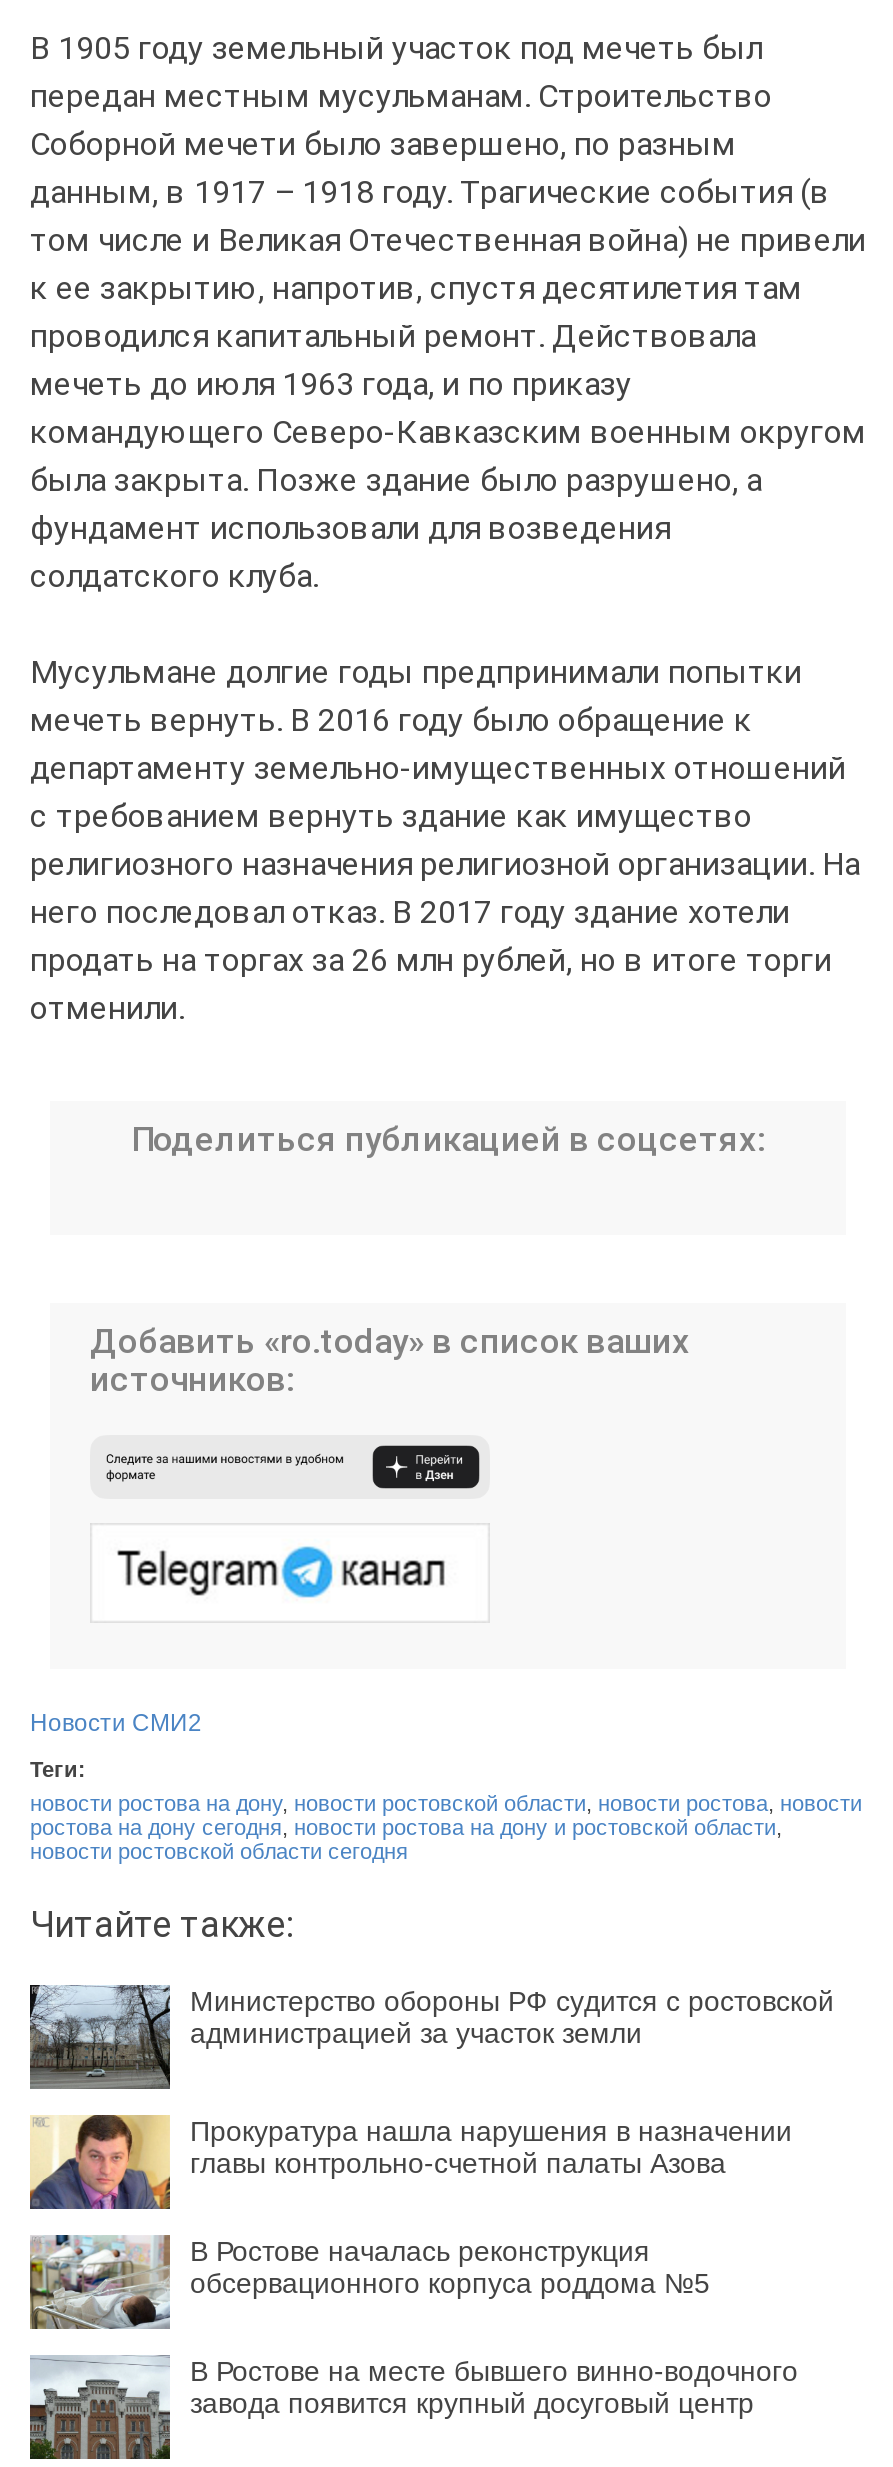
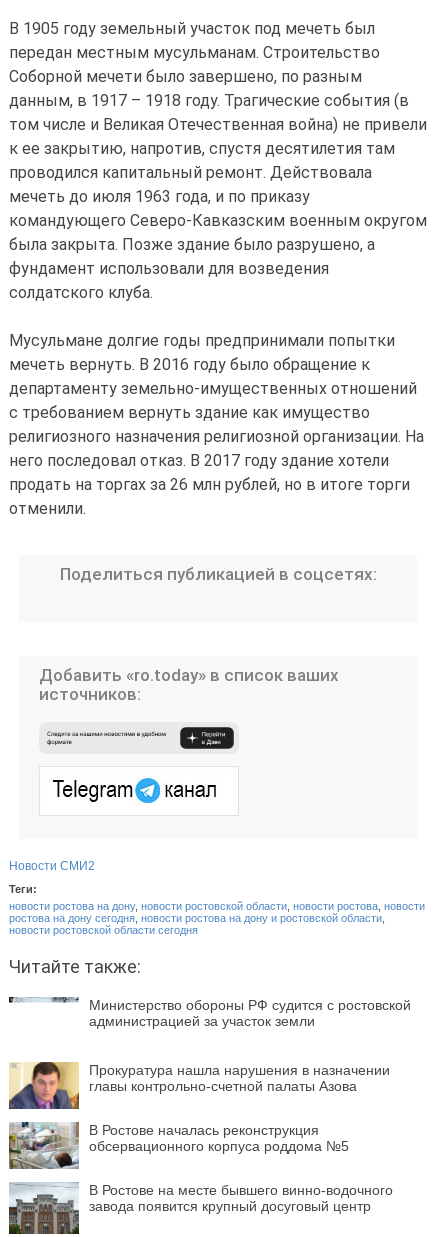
- [image]
